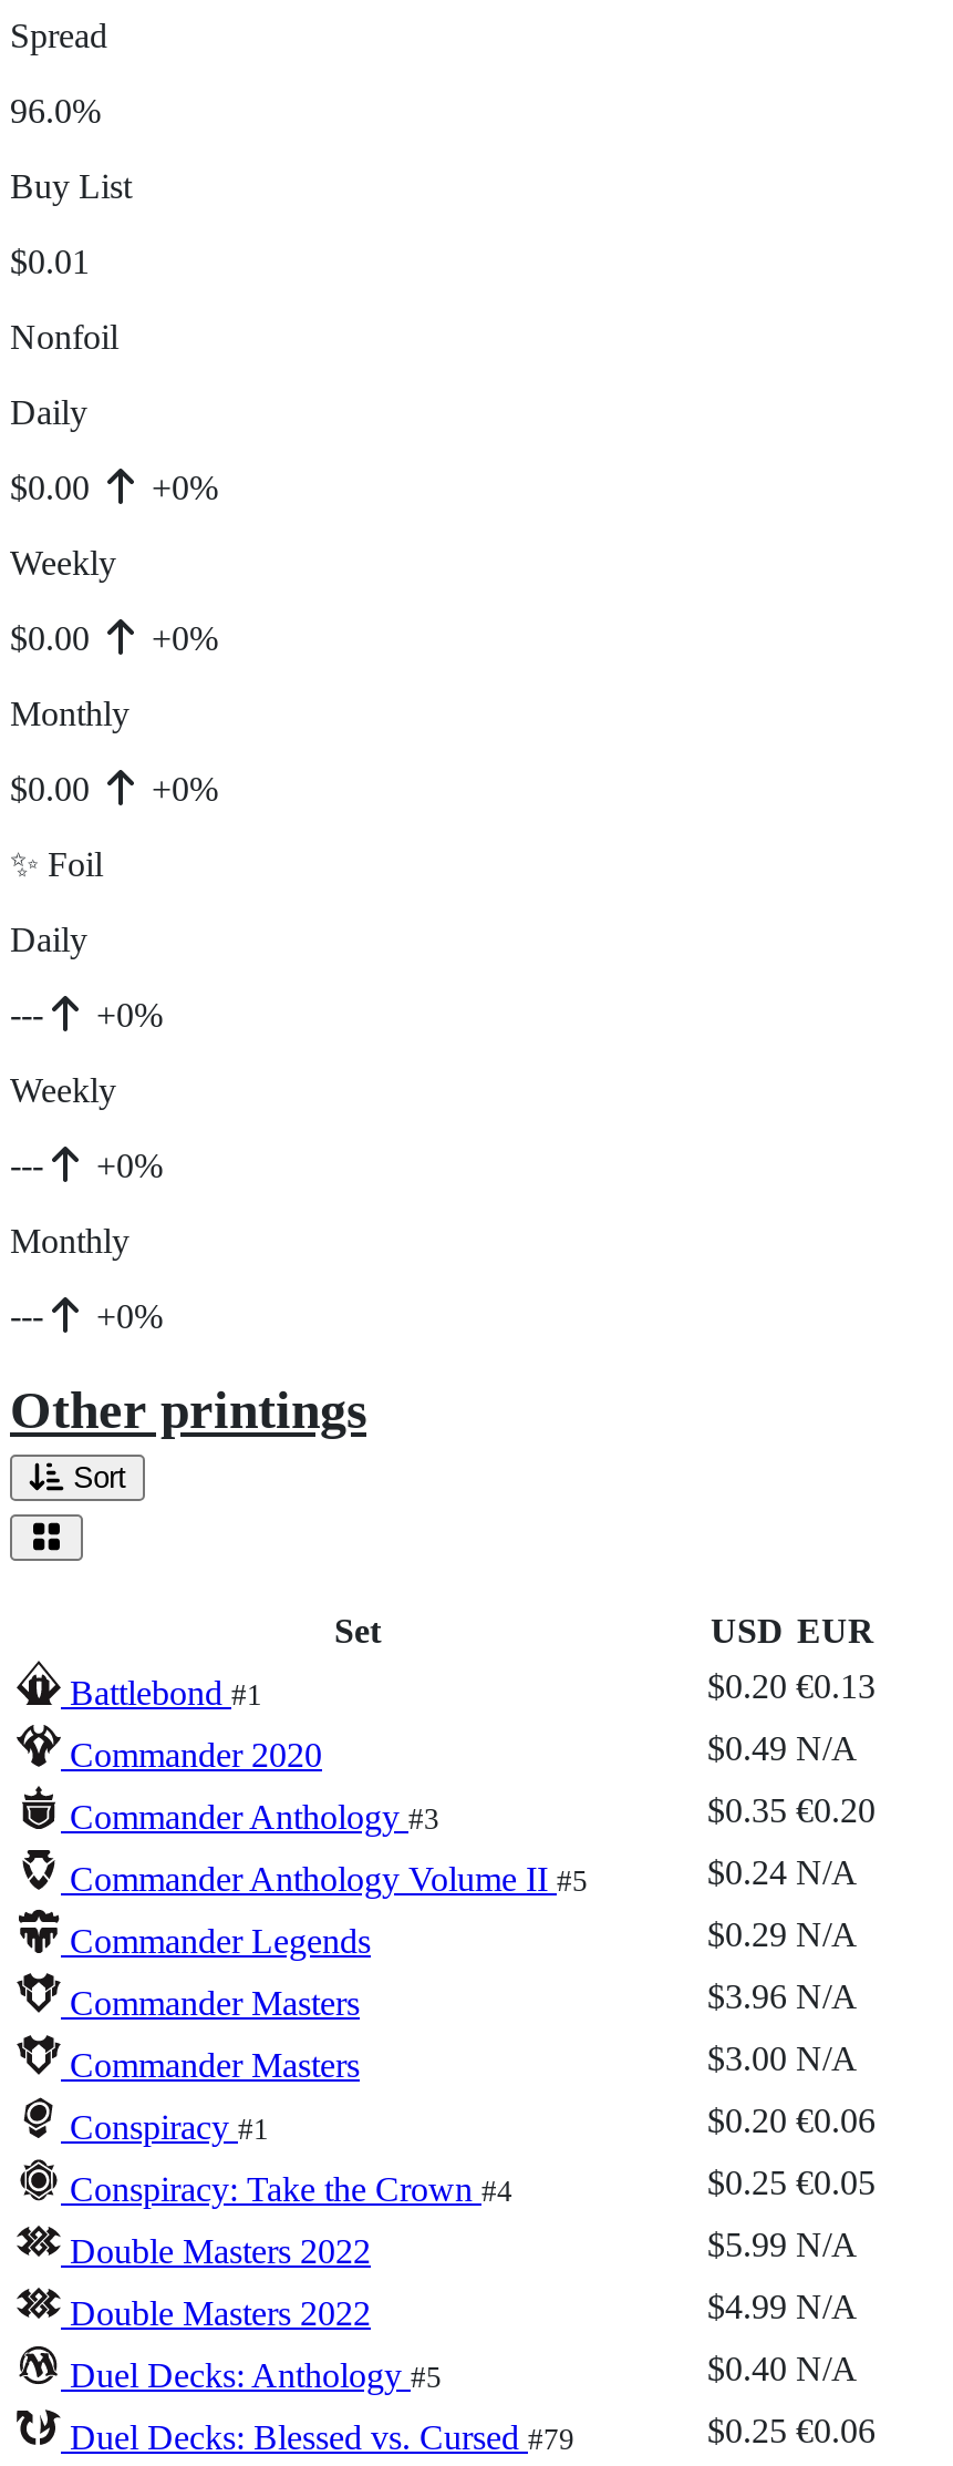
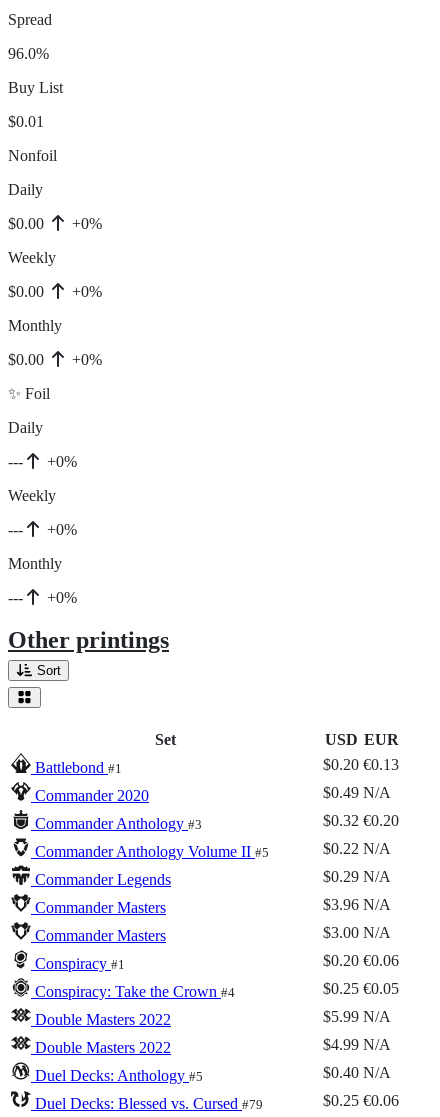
- $0.35 €0.20
+ $0.32 €0.20

- $0.24 N/A
+ $0.22 N/A
